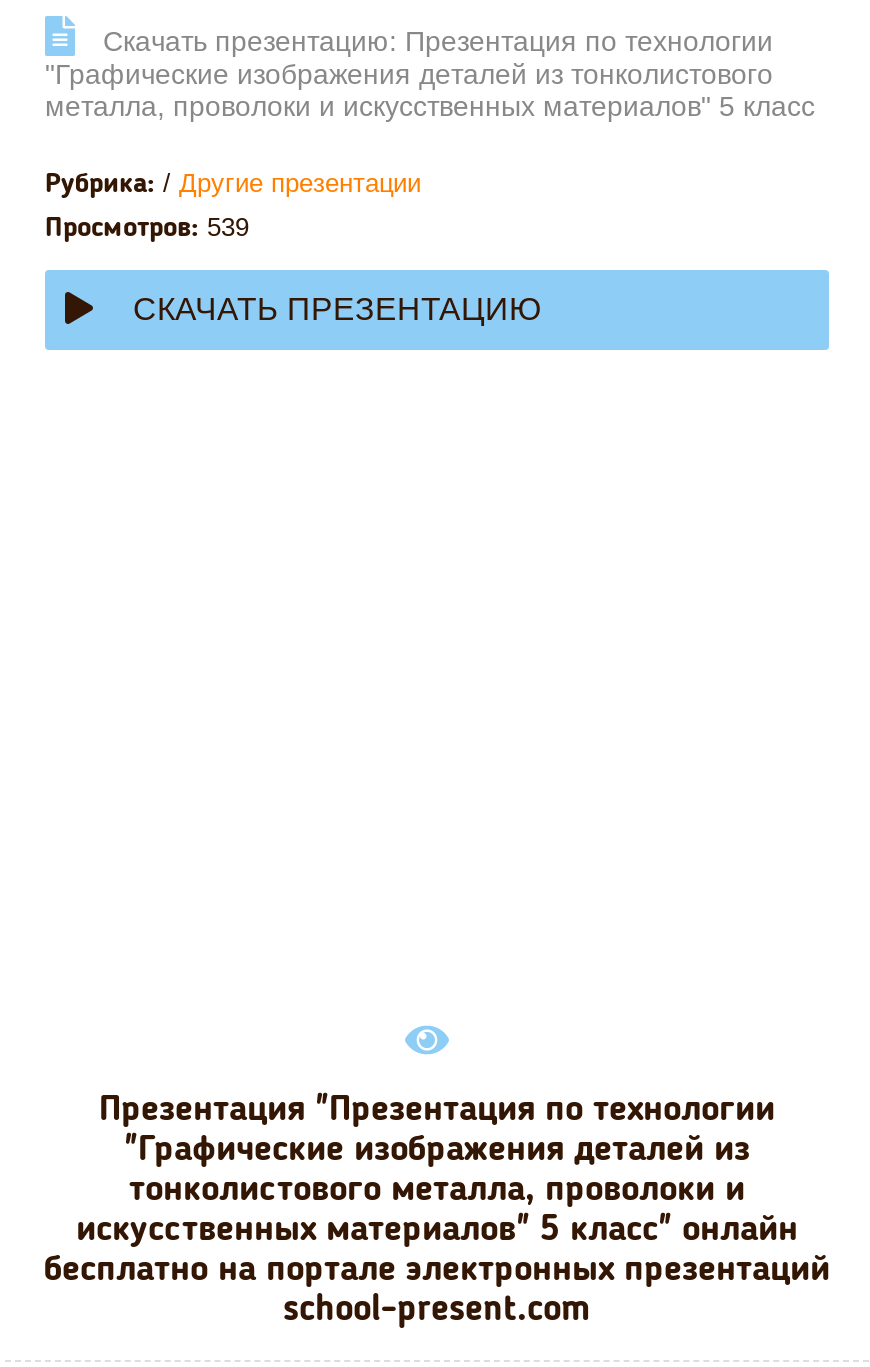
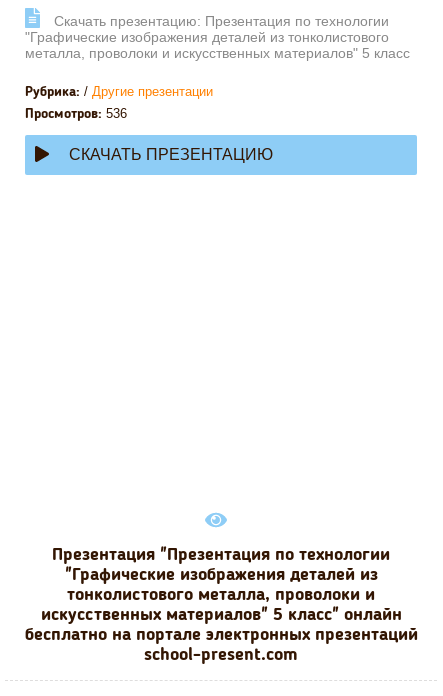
- Просмотров: 539
+ Просмотров: 536
